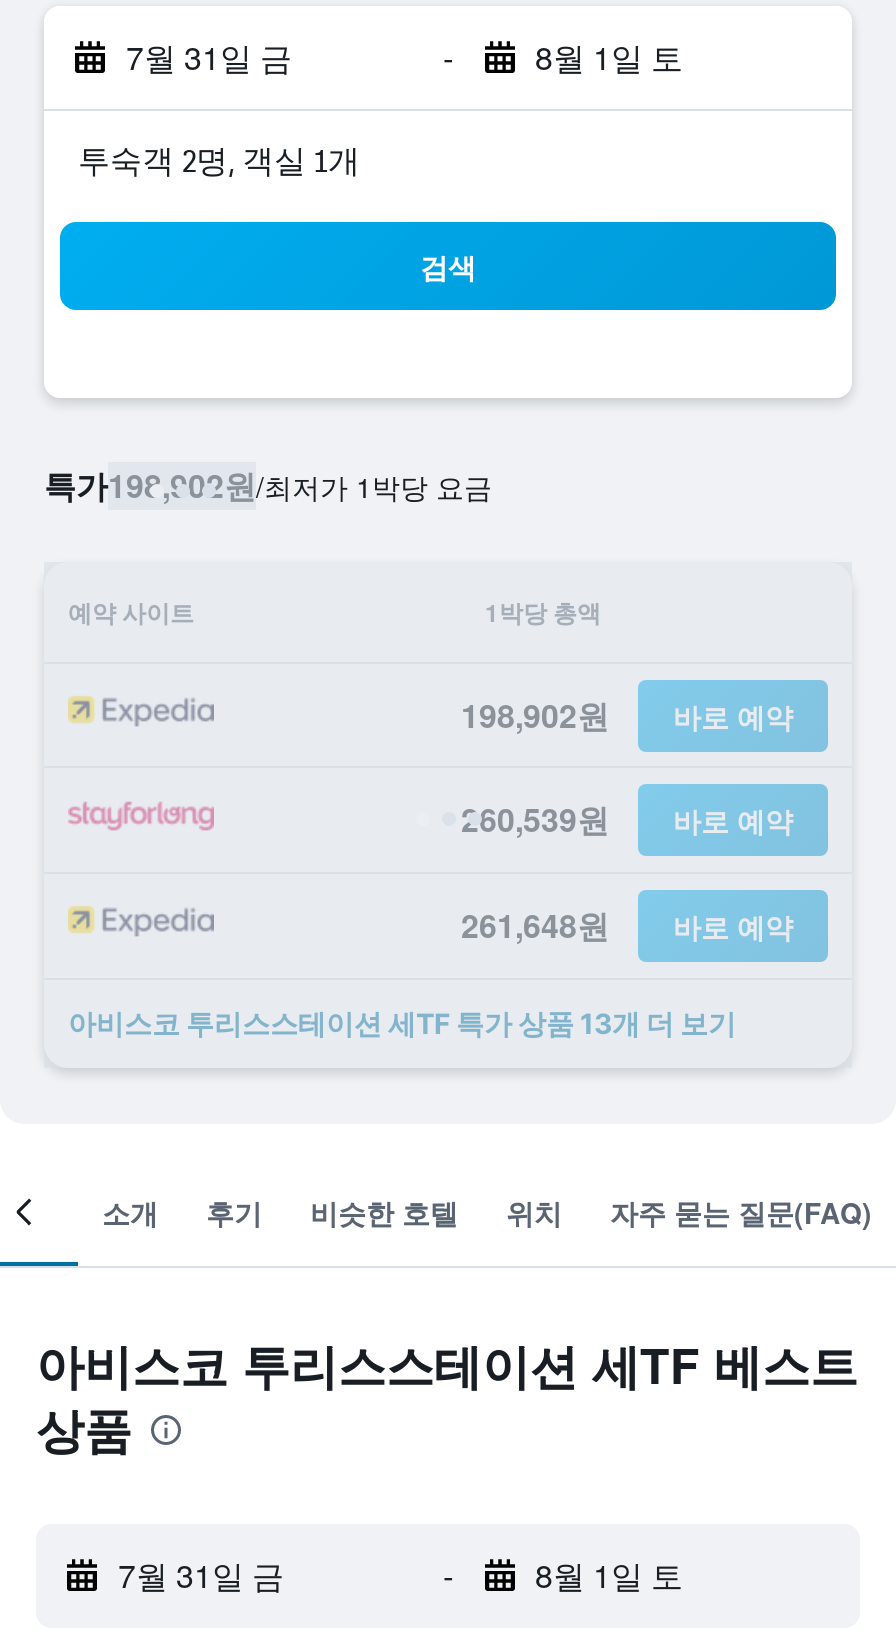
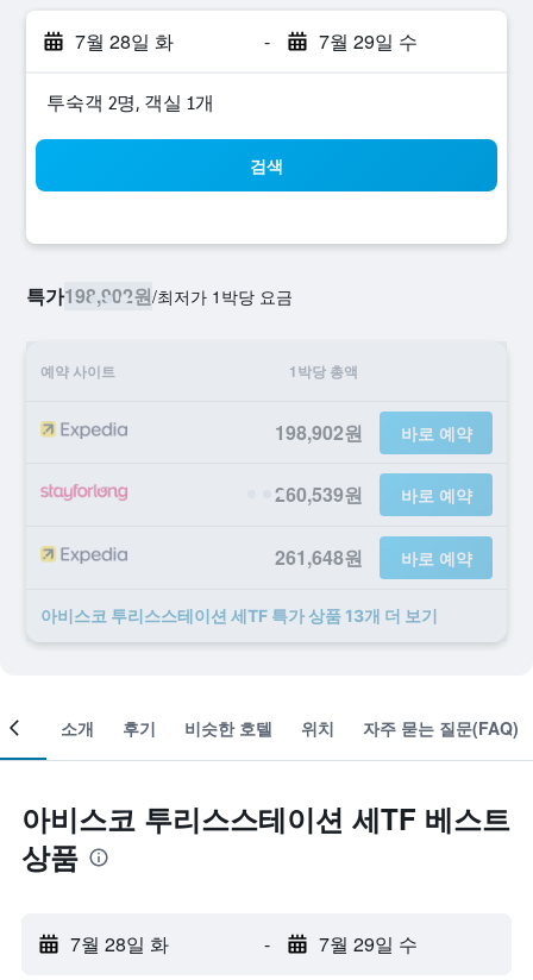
- 7월 31일 금
+ 7월 28일 화

- 8월 1일 토
+ 7월 29일 수

- 7월 31일 금
+ 7월 28일 화

- 8월 1일 토
+ 7월 29일 수
